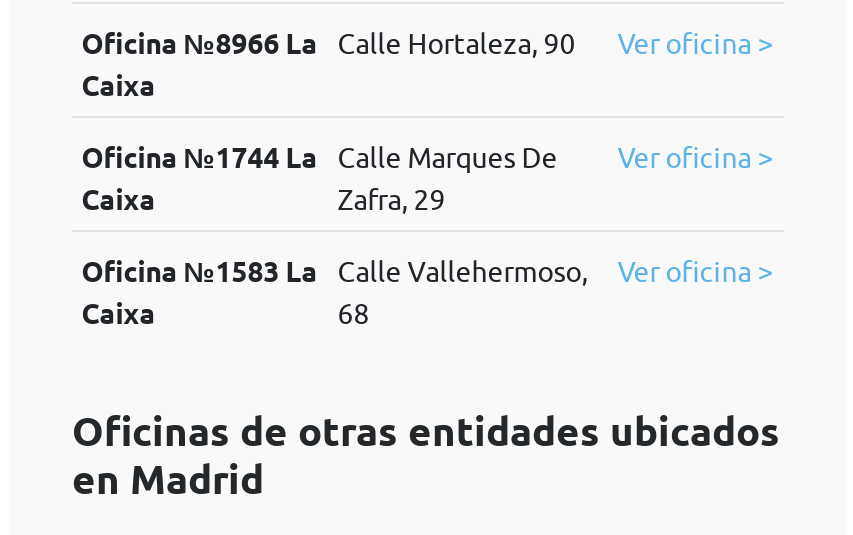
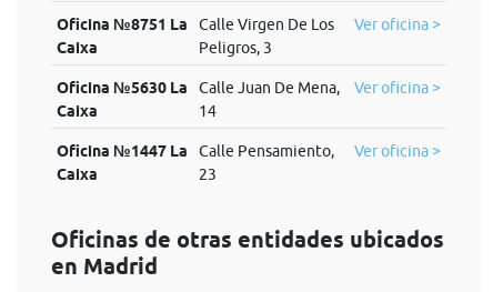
- Oficina №8966 La
+ Oficina №8751 La

- Calle Hortaleza, 90
+ Calle Virgen De Los
+ Peligros, 3

- Oficina №1744 La
+ Oficina №5630 La

- Calle Marques De
- Zafra, 29
+ Calle Juan De Mena,
+ 14

- Oficina №1583 La
+ Oficina №1447 La

- Calle Vallehermoso,
+ Calle Pensamiento,

- 68
+ 23
